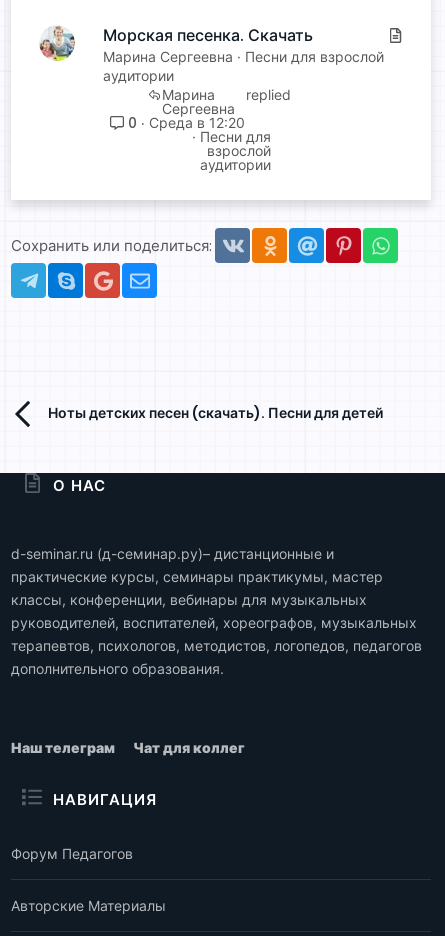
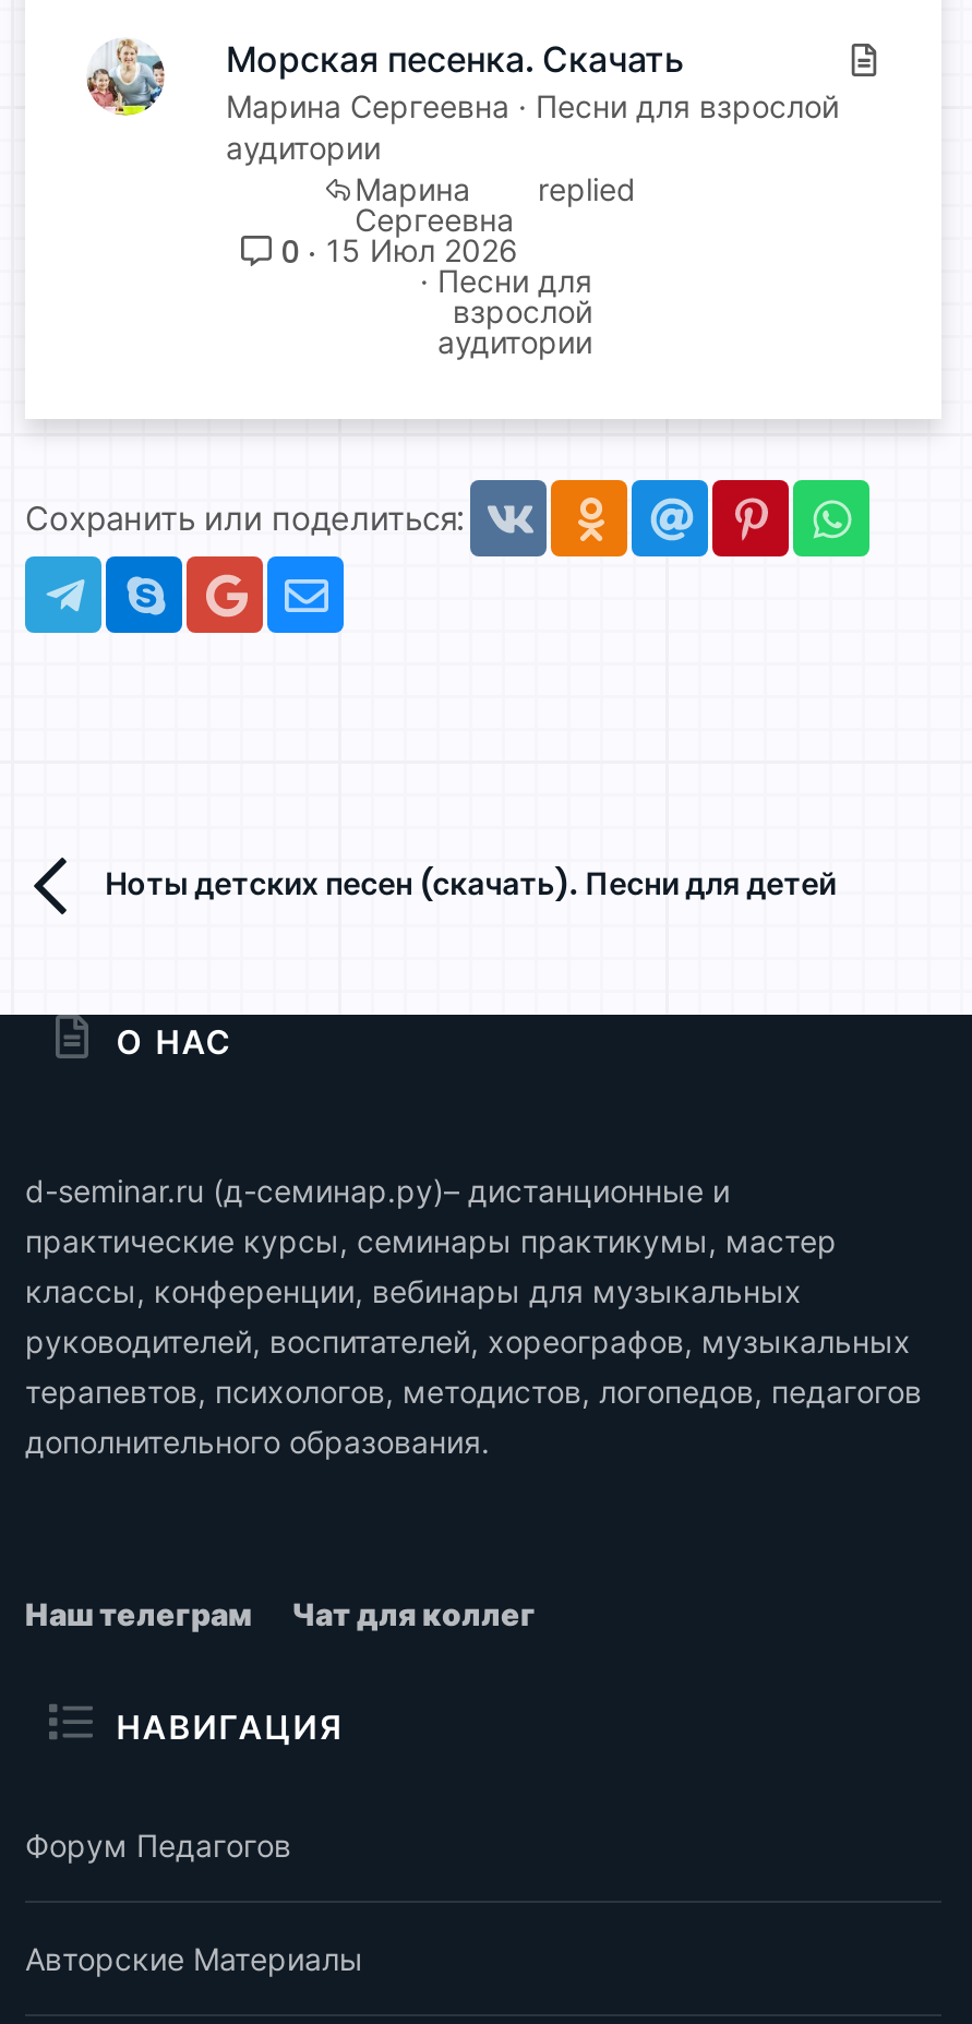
- 0 Среда в 12:20
+ 0 15 Июл 2026
